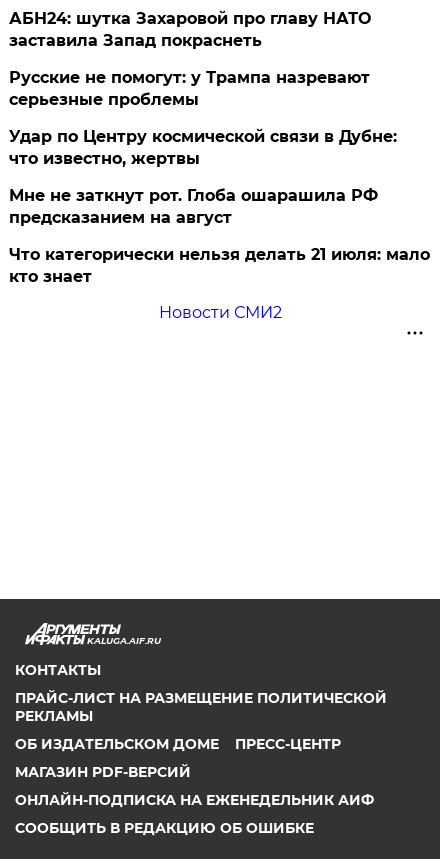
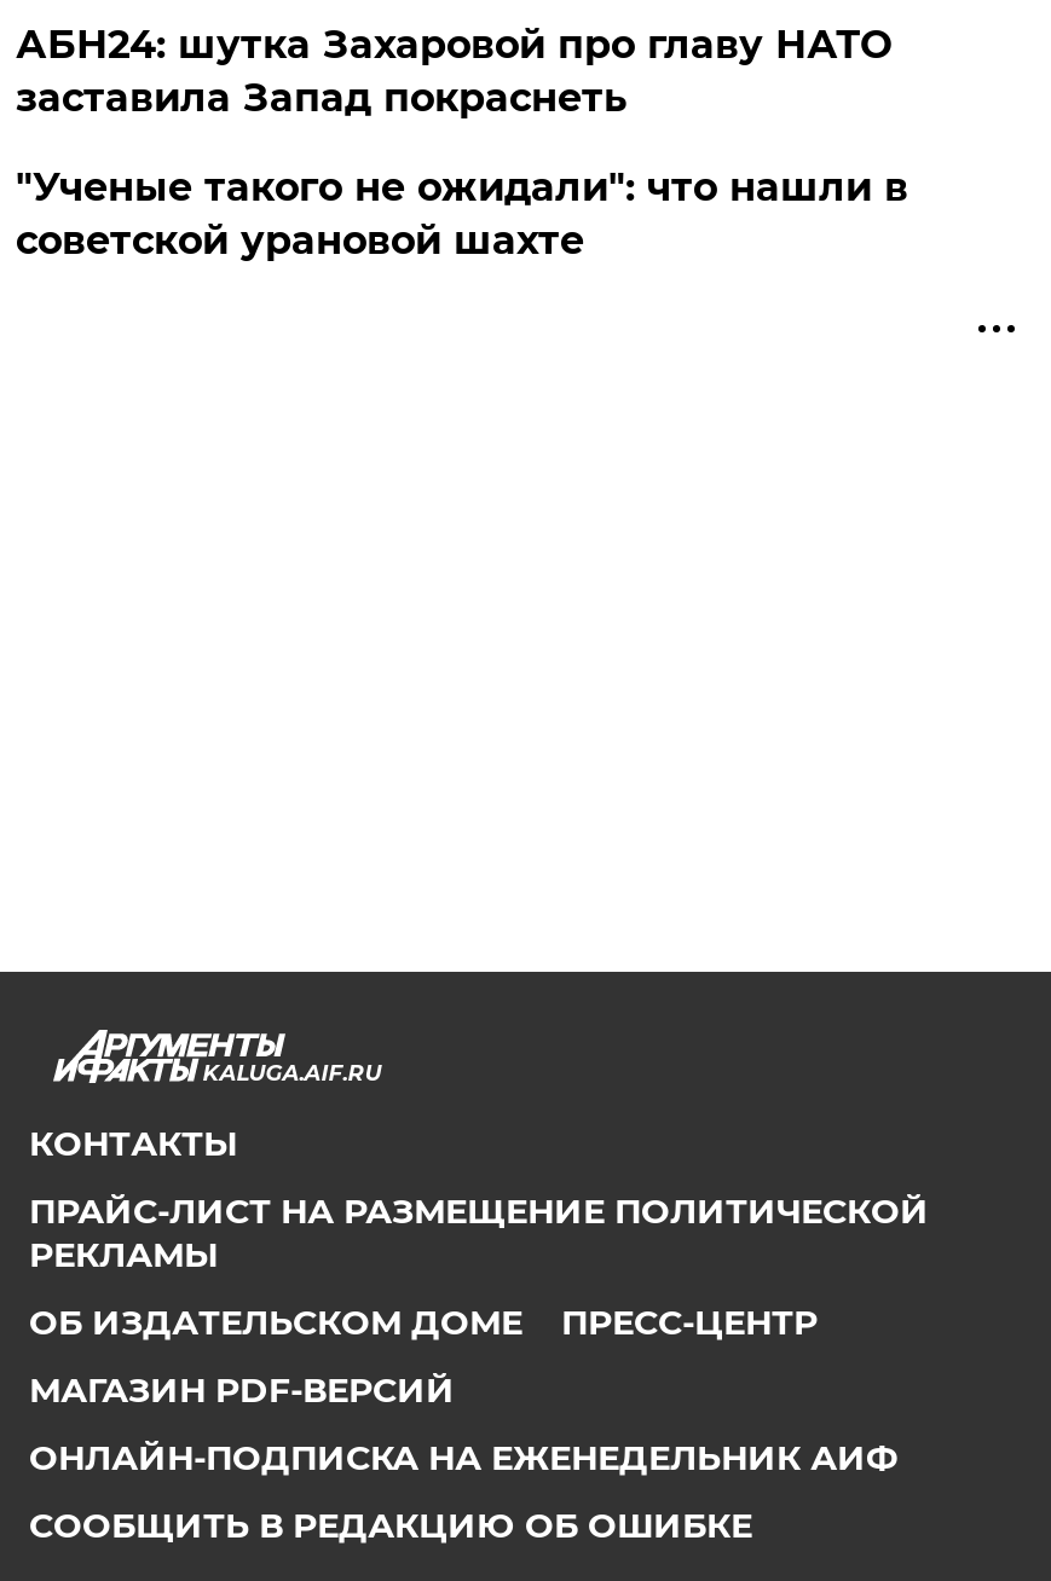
- Русские не помогут: у Трампа назревают
- серьезные проблемы
- Удар по Центру космической связи в Дубне:
- что известно, жертвы
- Мне не заткнут рот. Глоба ошарашила РФ
- предсказанием на август
- Что категорически нельзя делать 21 июля: мало
- кто знает
- Новости СМИ2
+ "Ученые такого не ожидали": что нашли в
+ советской урановой шахте
